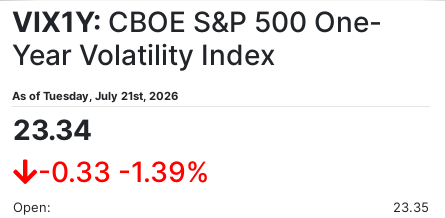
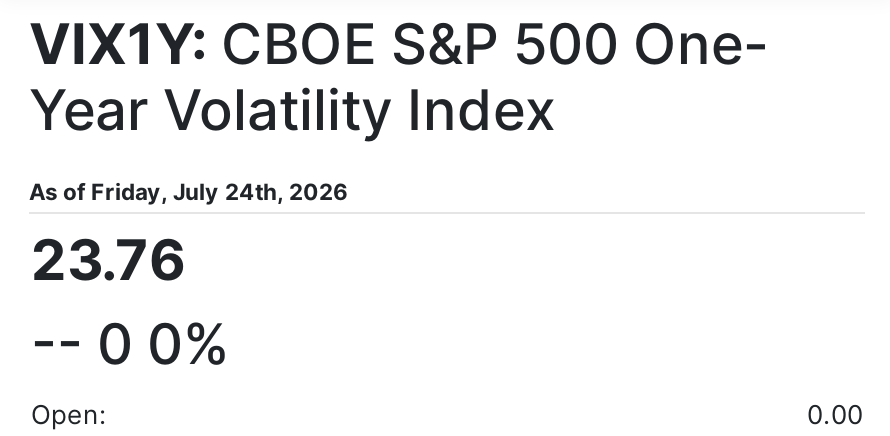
- As of Tuesday, July 21st, 2026
- 23.34
- -0.33 -1.39%
+ As of Friday, July 24th, 2026
+ 23.76
+ -- 0 0%

- 23.35
+ 0.00
